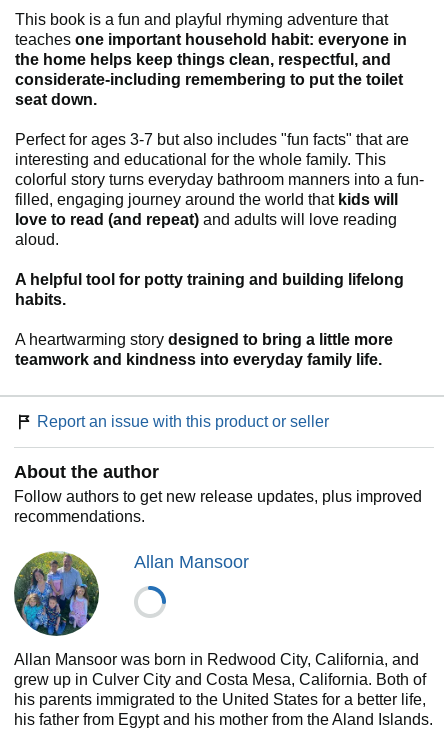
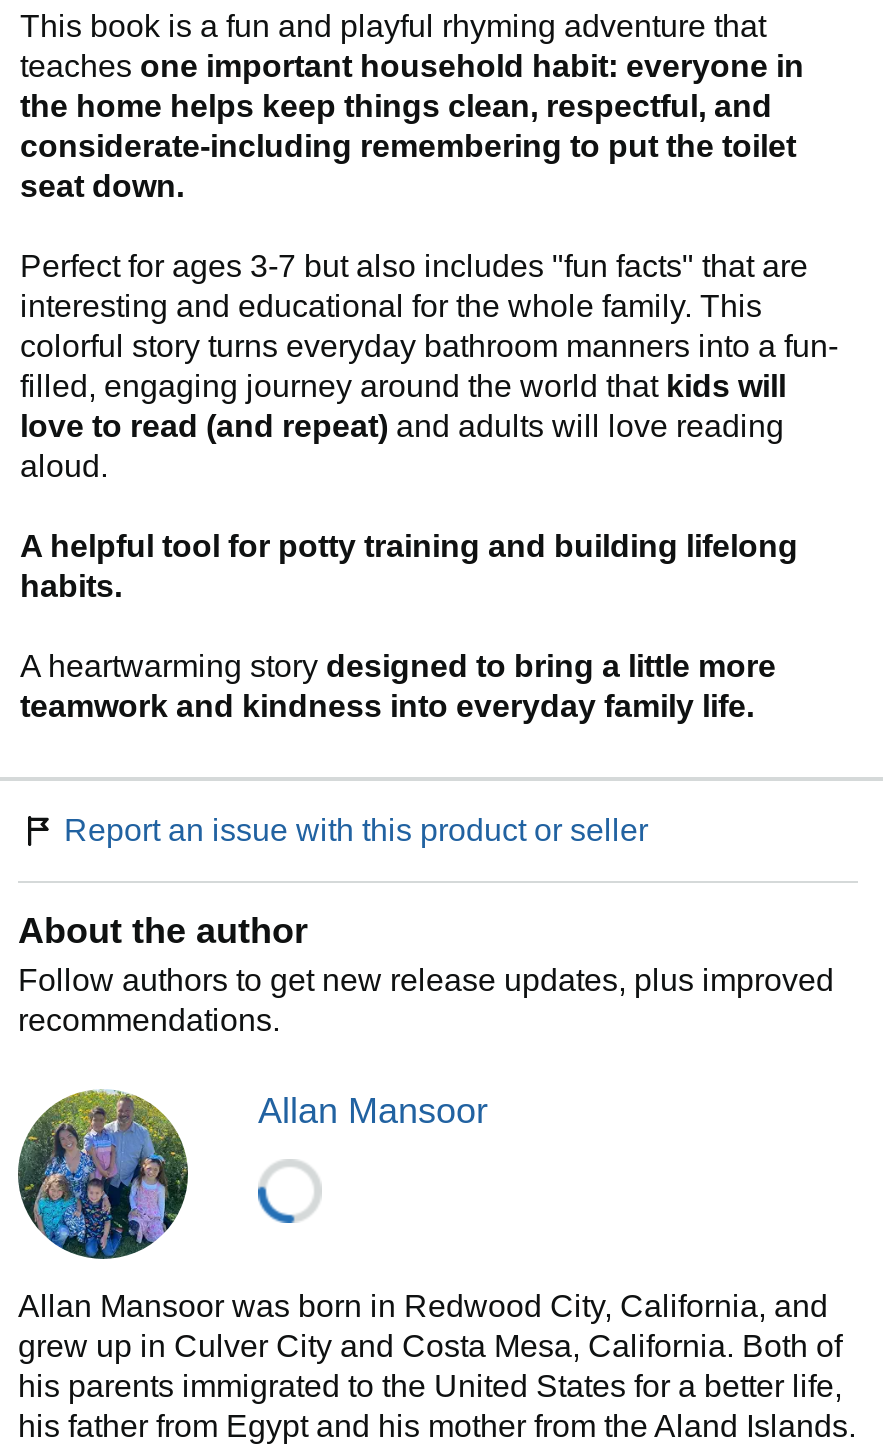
- [image]
+ [image]
